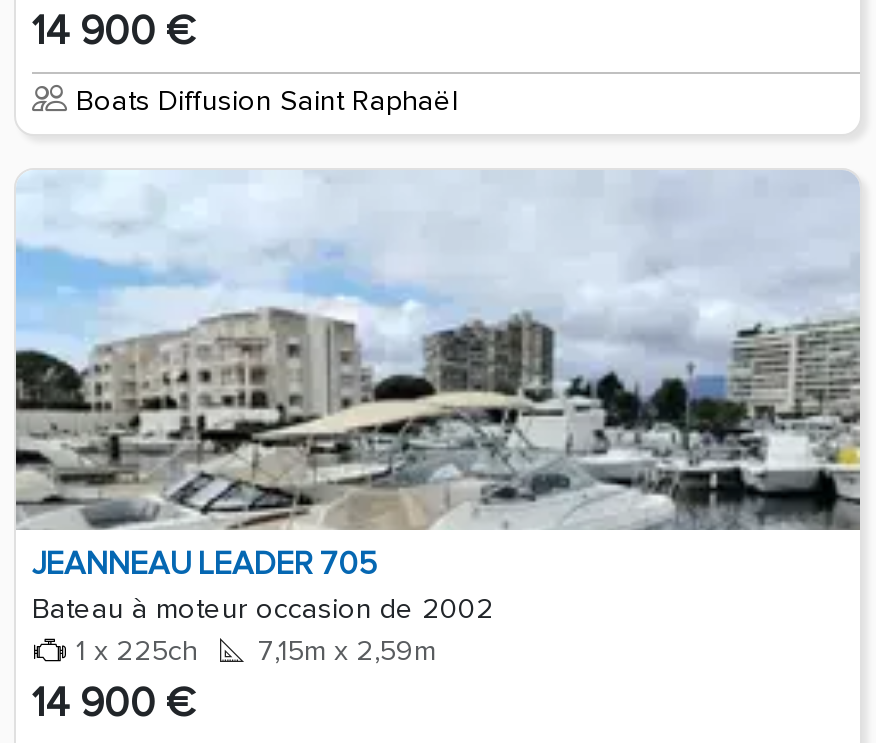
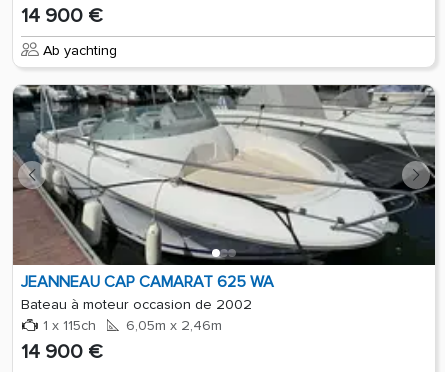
- Boats Diffusion Saint Raphaël
+ Ab yachting

- [image]
- JEANNEAU LEADER 705
+ [image]
+ JEANNEAU CAP CAMARAT 625 WA

- 1 x 225ch
+ 1 x 115ch

- 7,15m x 2,59m
+ 6,05m x 2,46m
